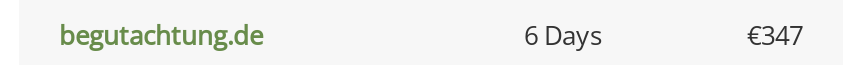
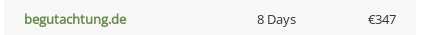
- 6 Days
+ 8 Days
